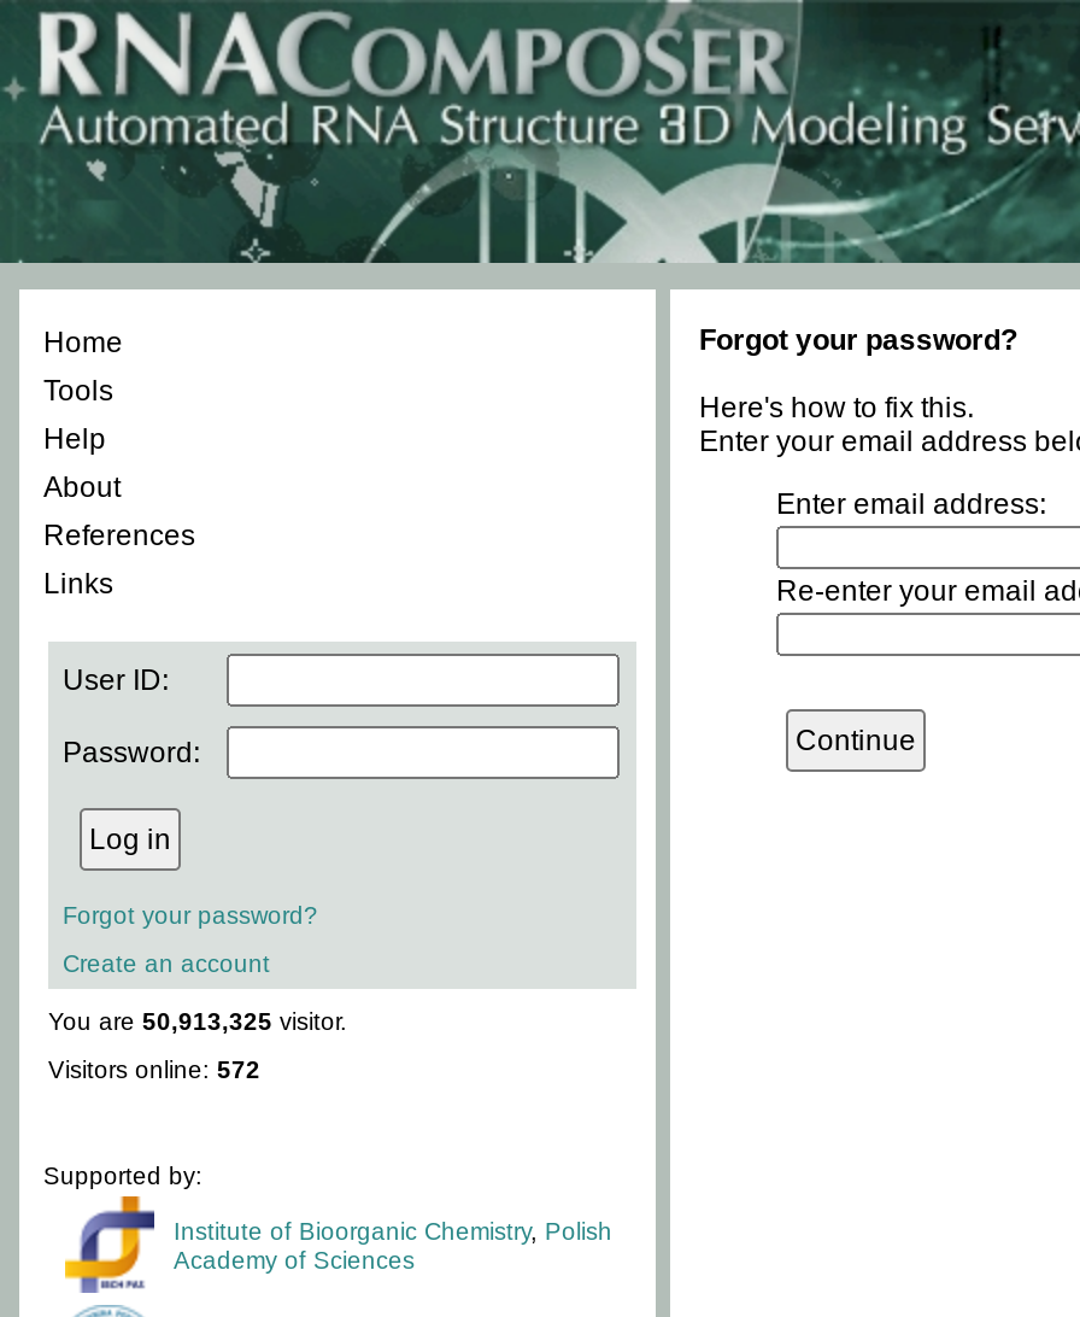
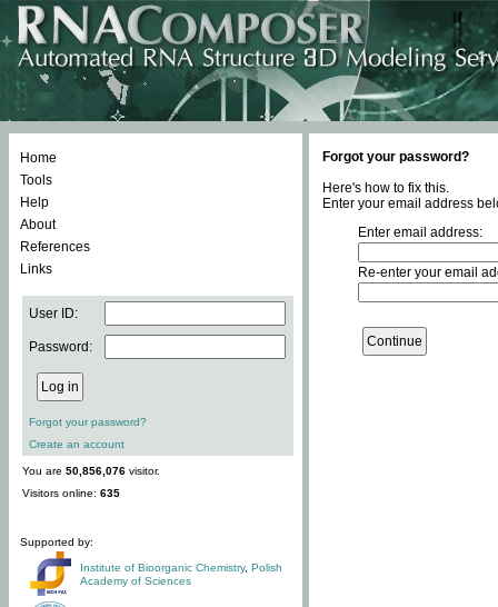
- You are 50,913,325 visitor.
+ You are 50,856,076 visitor.

- Visitors online: 572
+ Visitors online: 635
